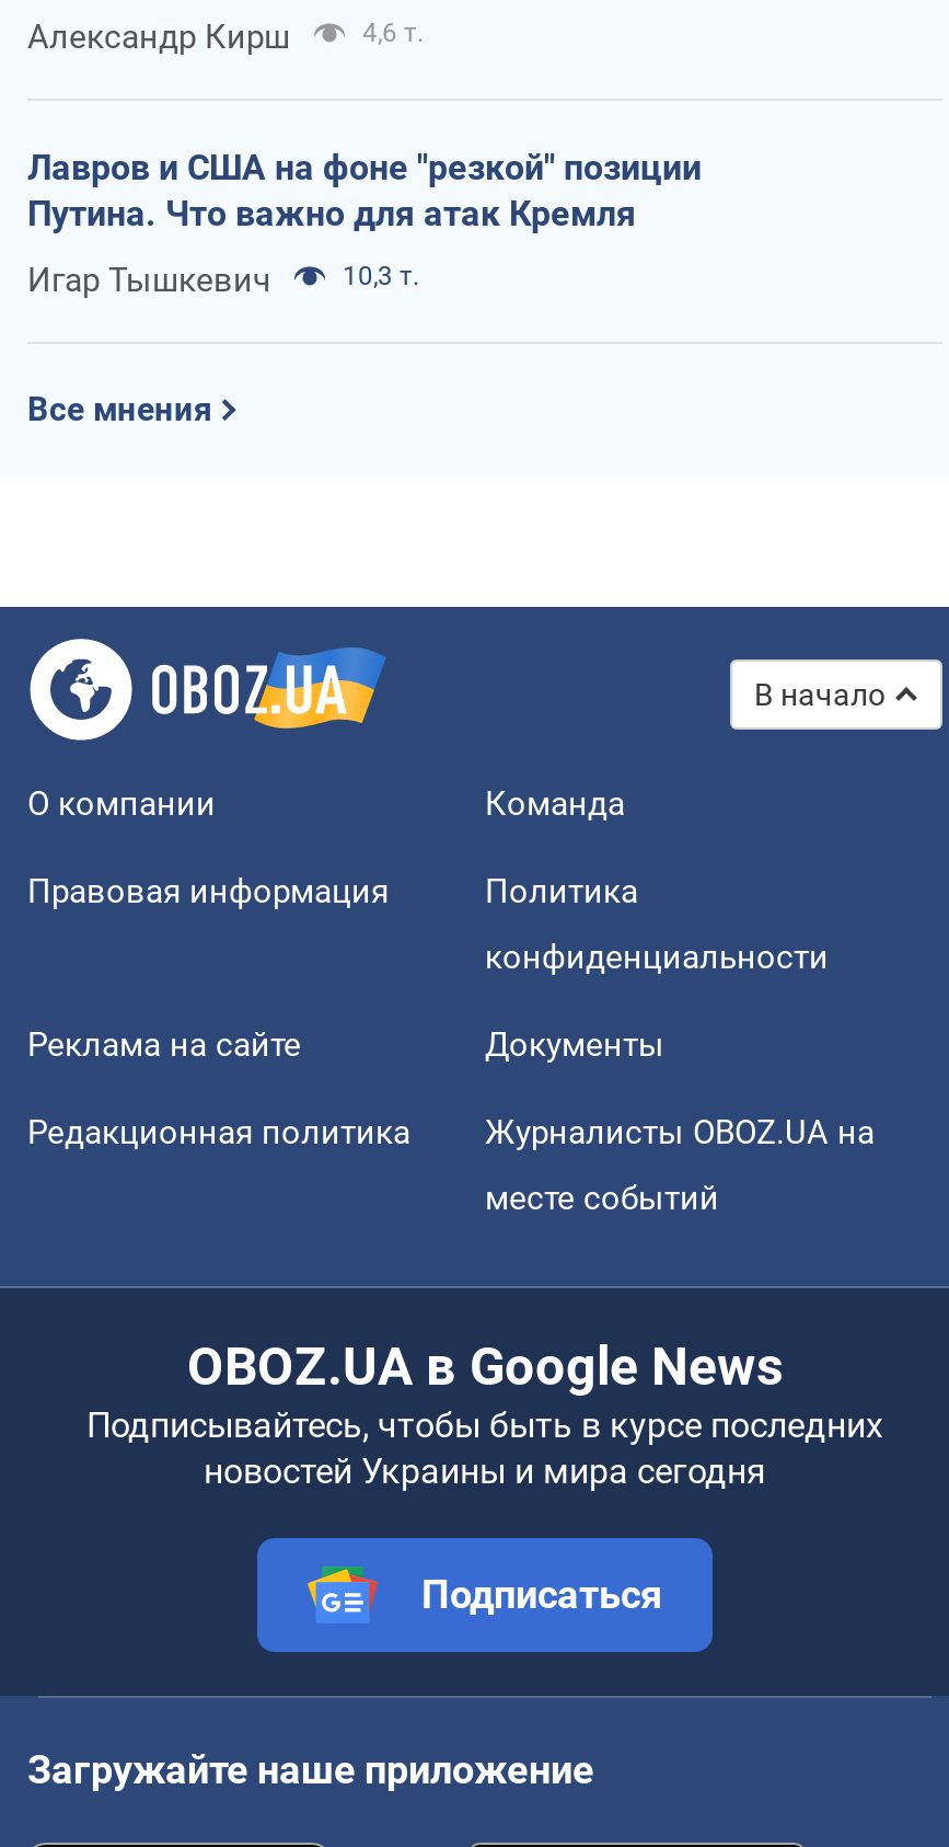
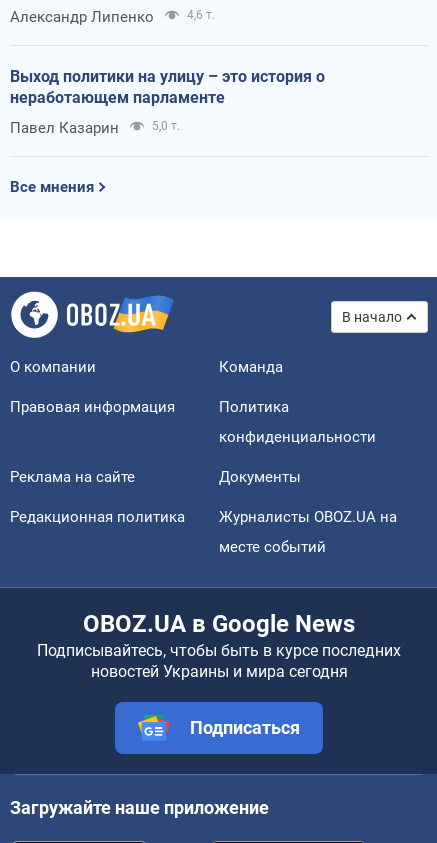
- Александр Кирш
+ Александр Липенко

- Лавров и США на фоне "резкой" позиции
- Путина. Что важно для атак Кремля
+ Выход политики на улицу – это история о
+ неработающем парламенте

- Игар Тышкевич
- 10,3 т.
+ Павел Казарин
+ 5,0 т.
